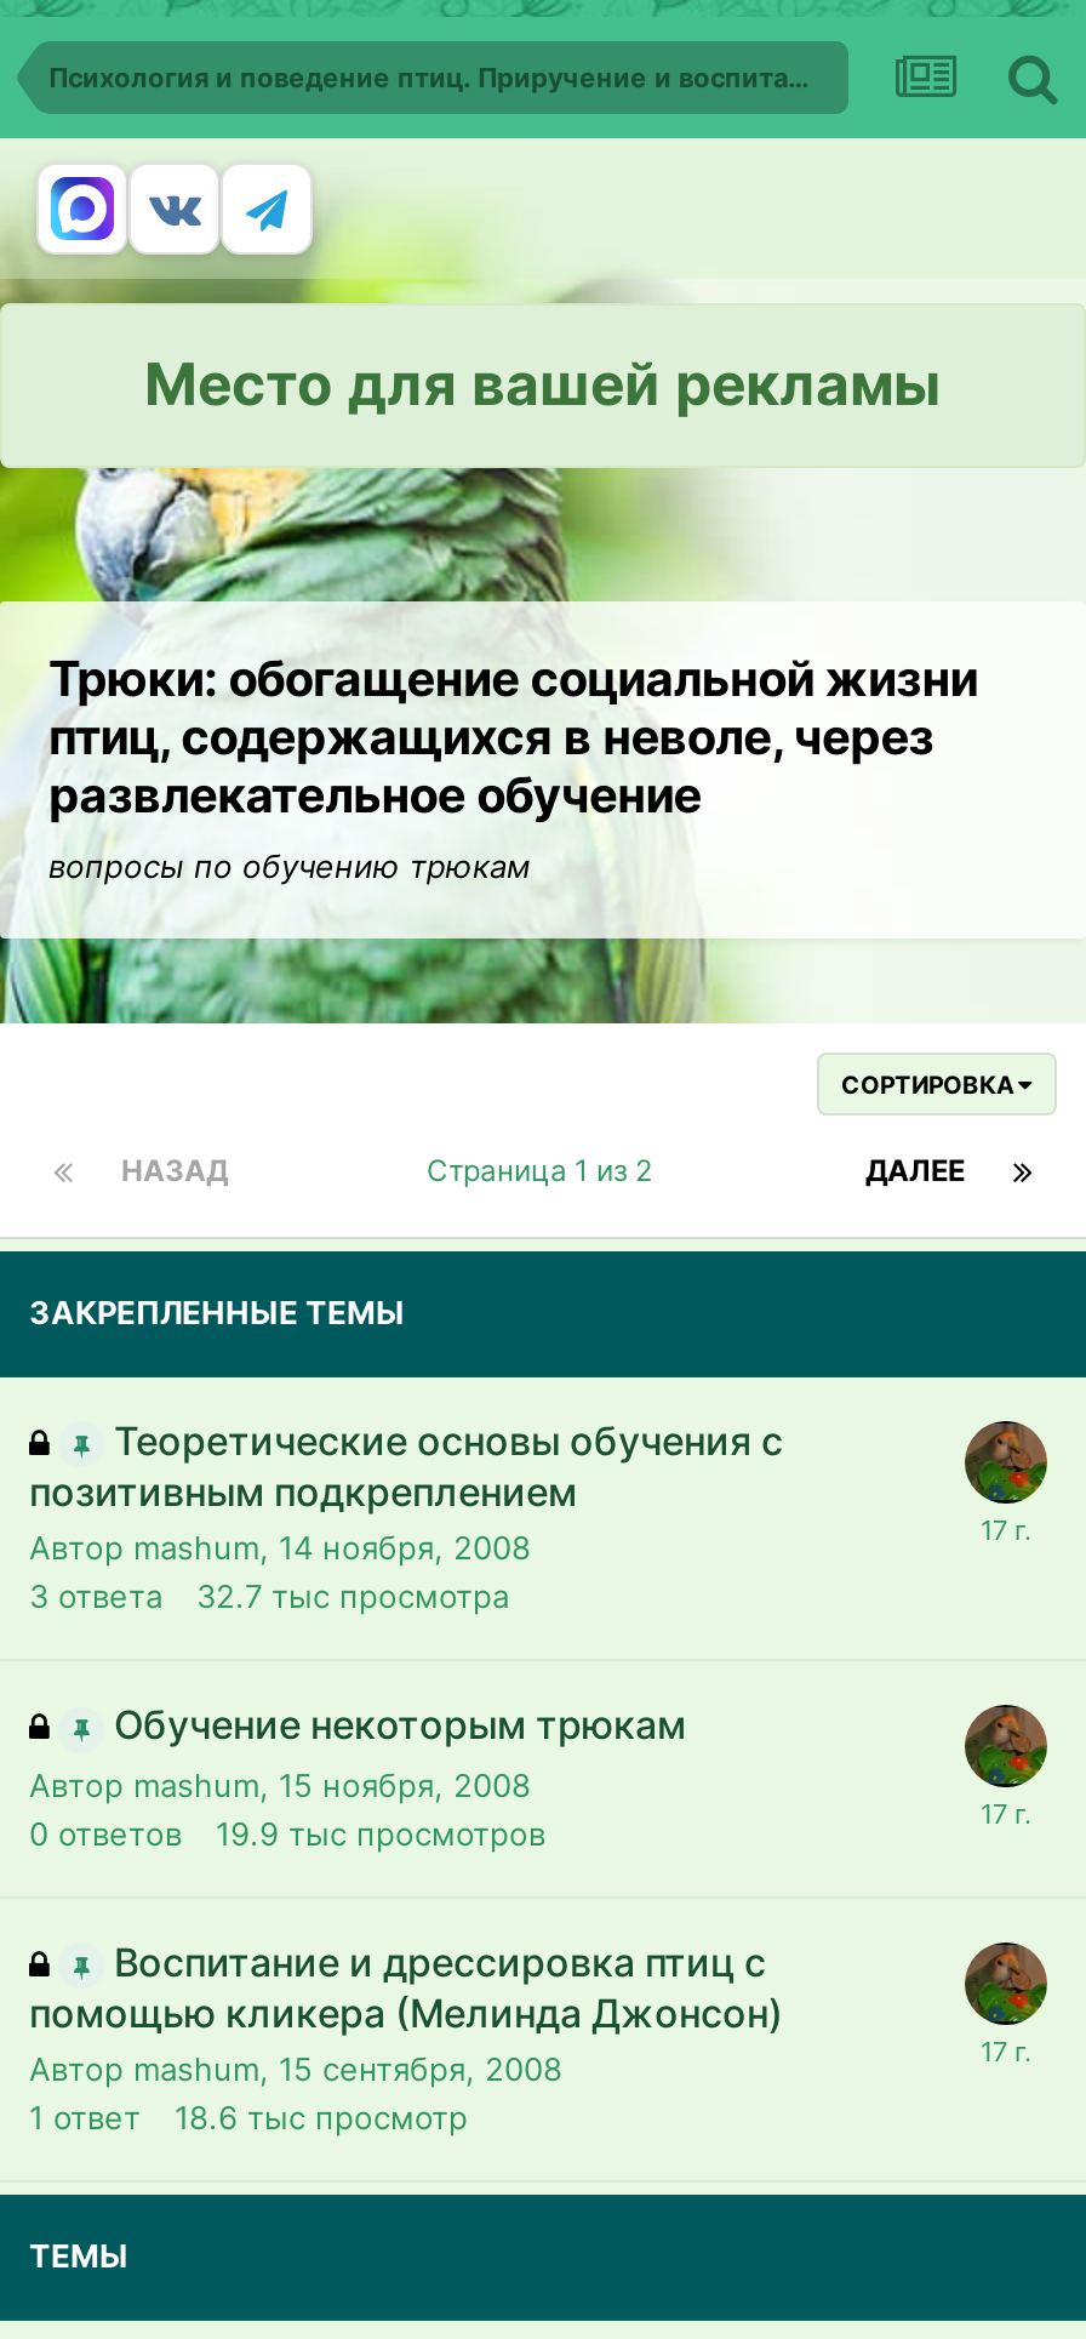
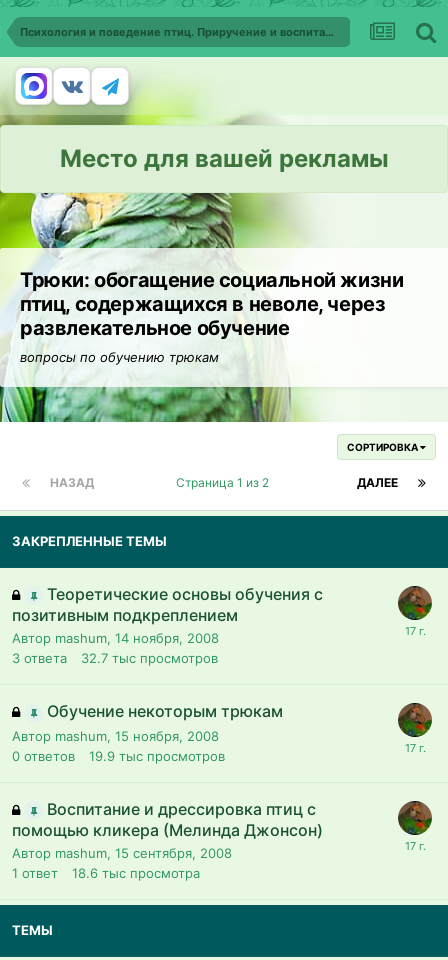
- 32.7 тыс просмотра
+ 32.7 тыс просмотров

- 18.6 тыс просмотр
+ 18.6 тыс просмотра
